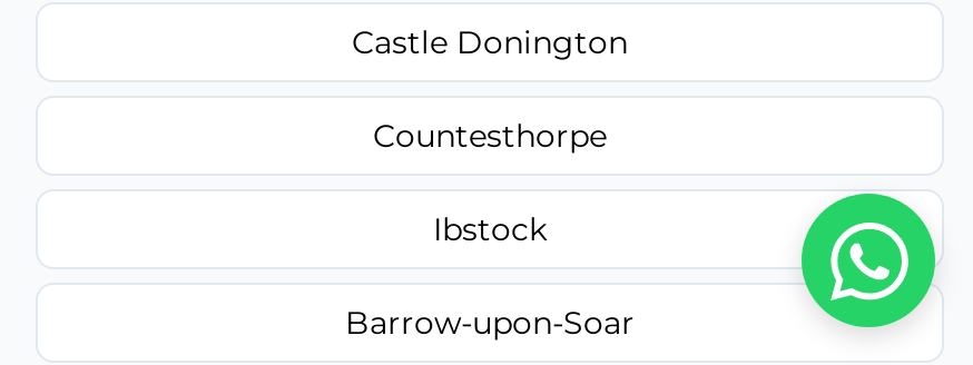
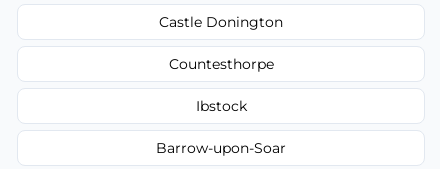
- [image]
